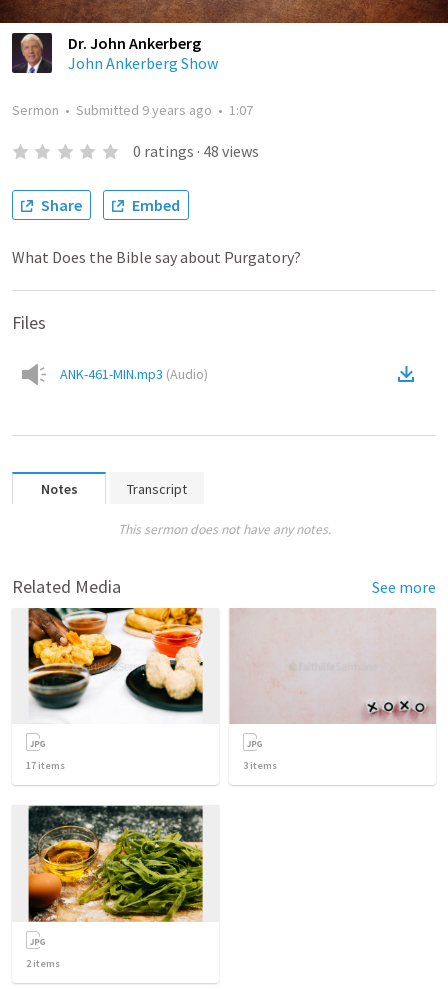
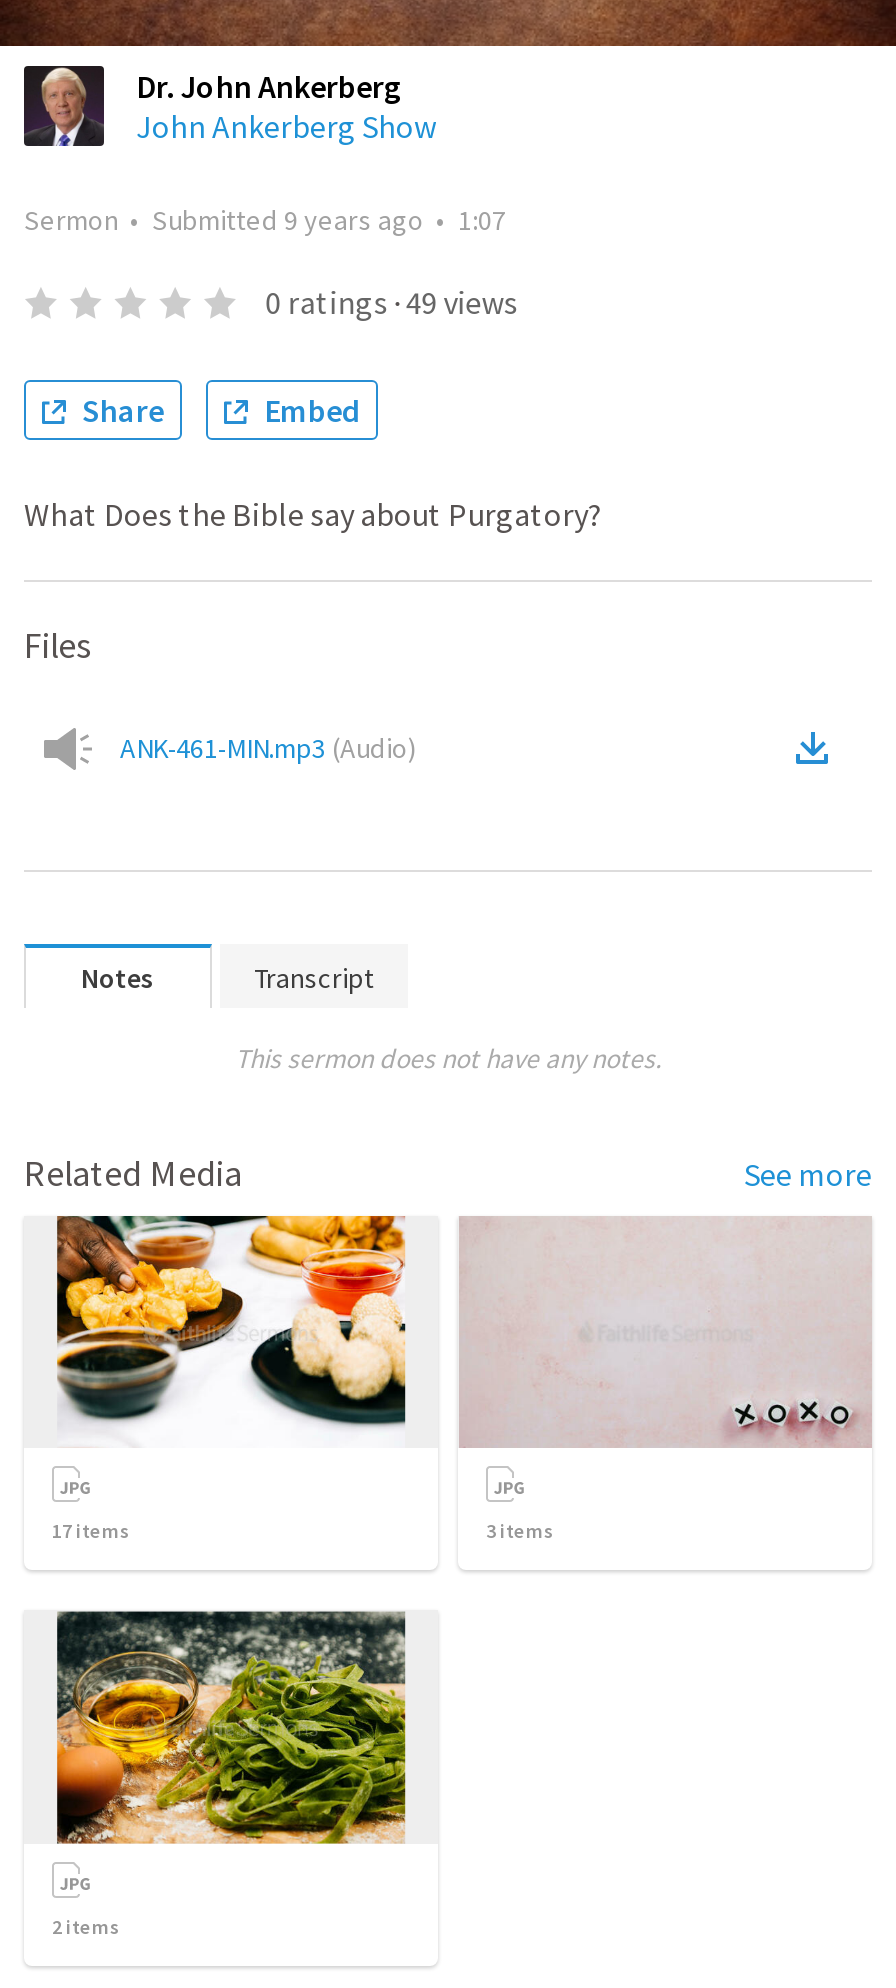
- 0 ratings · 48 views
+ 0 ratings · 49 views
